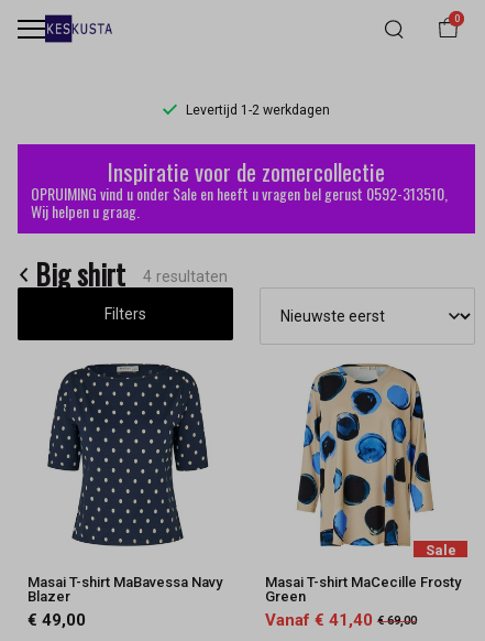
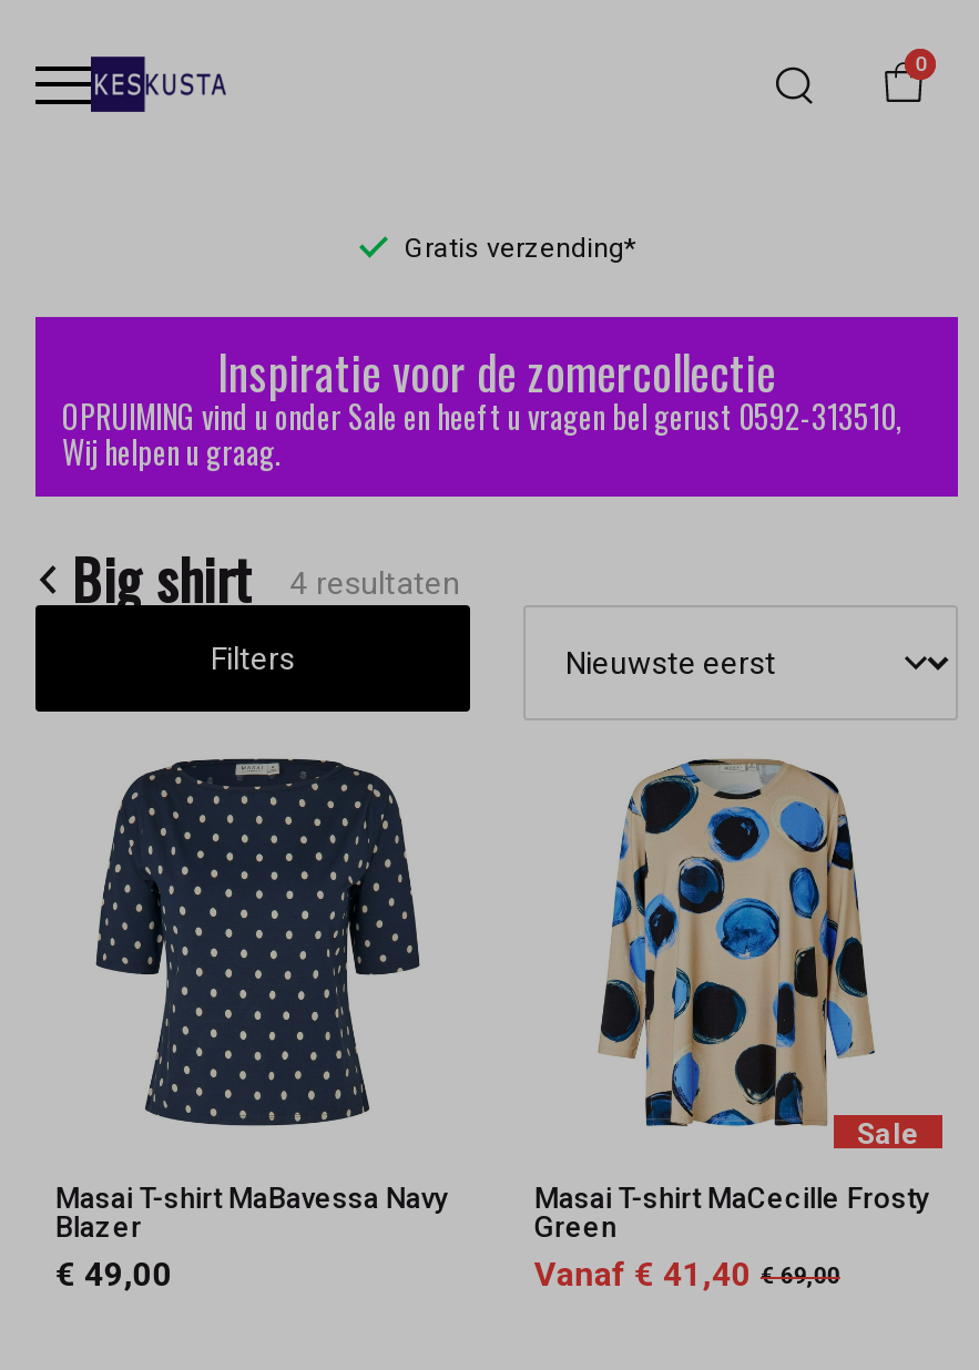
- Levertijd 1-2 werkdagen
+ Gratis verzending*
